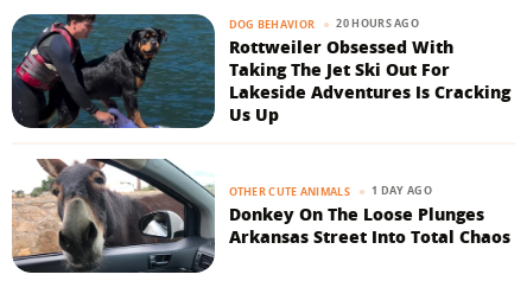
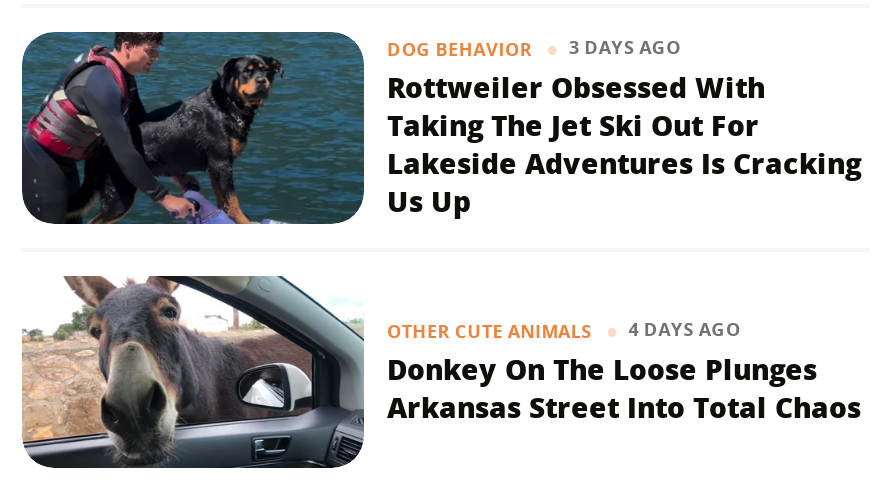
- DOG BEHAVIOR 20 HOURS AGO
+ DOG BEHAVIOR 3 DAYS AGO

- OTHER CUTE ANIMALS 1 DAY AGO
+ OTHER CUTE ANIMALS 4 DAYS AGO
